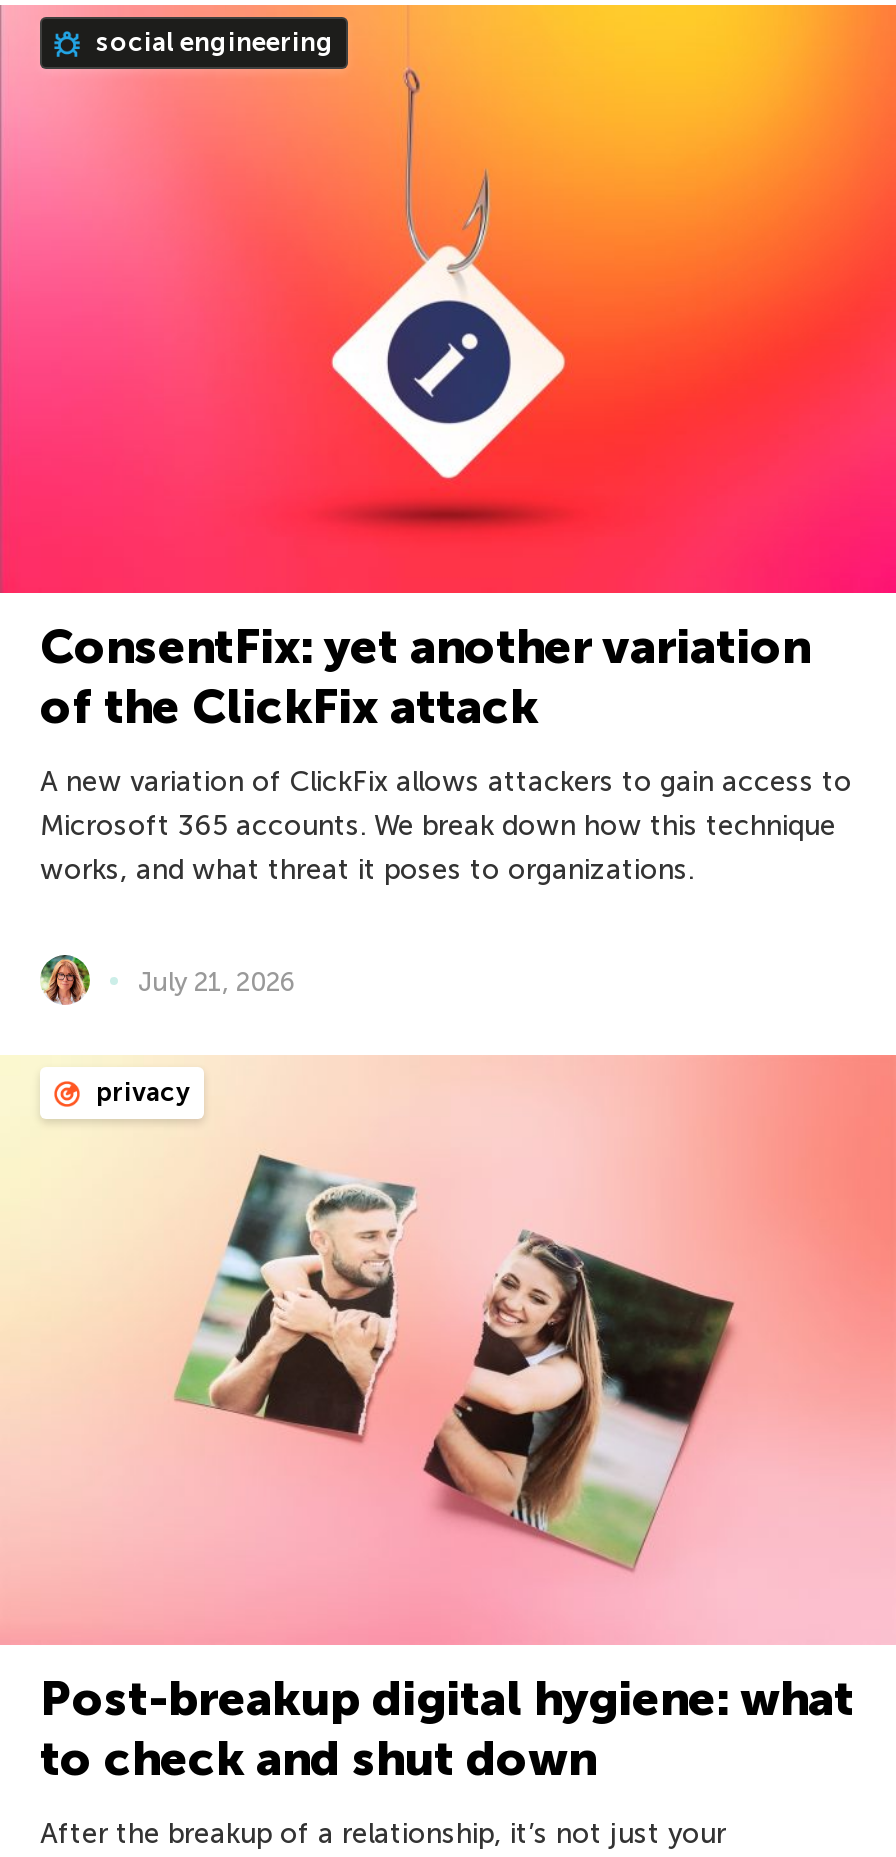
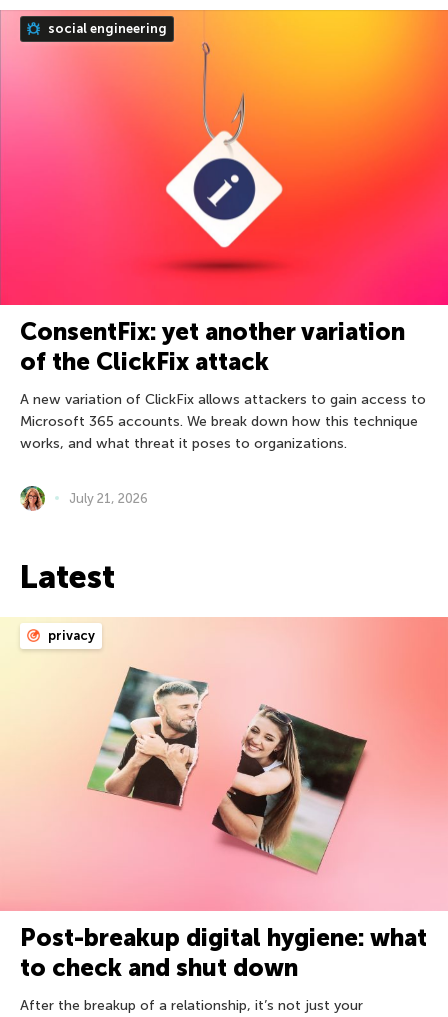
+ Latest
